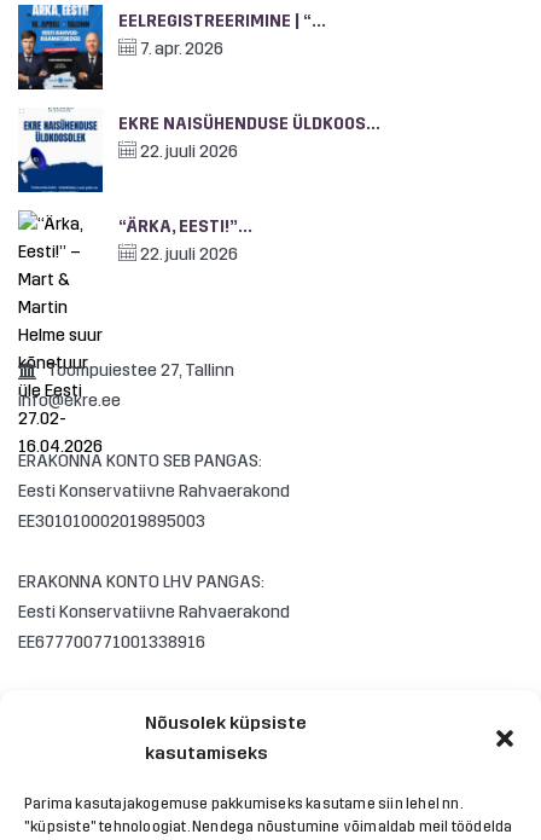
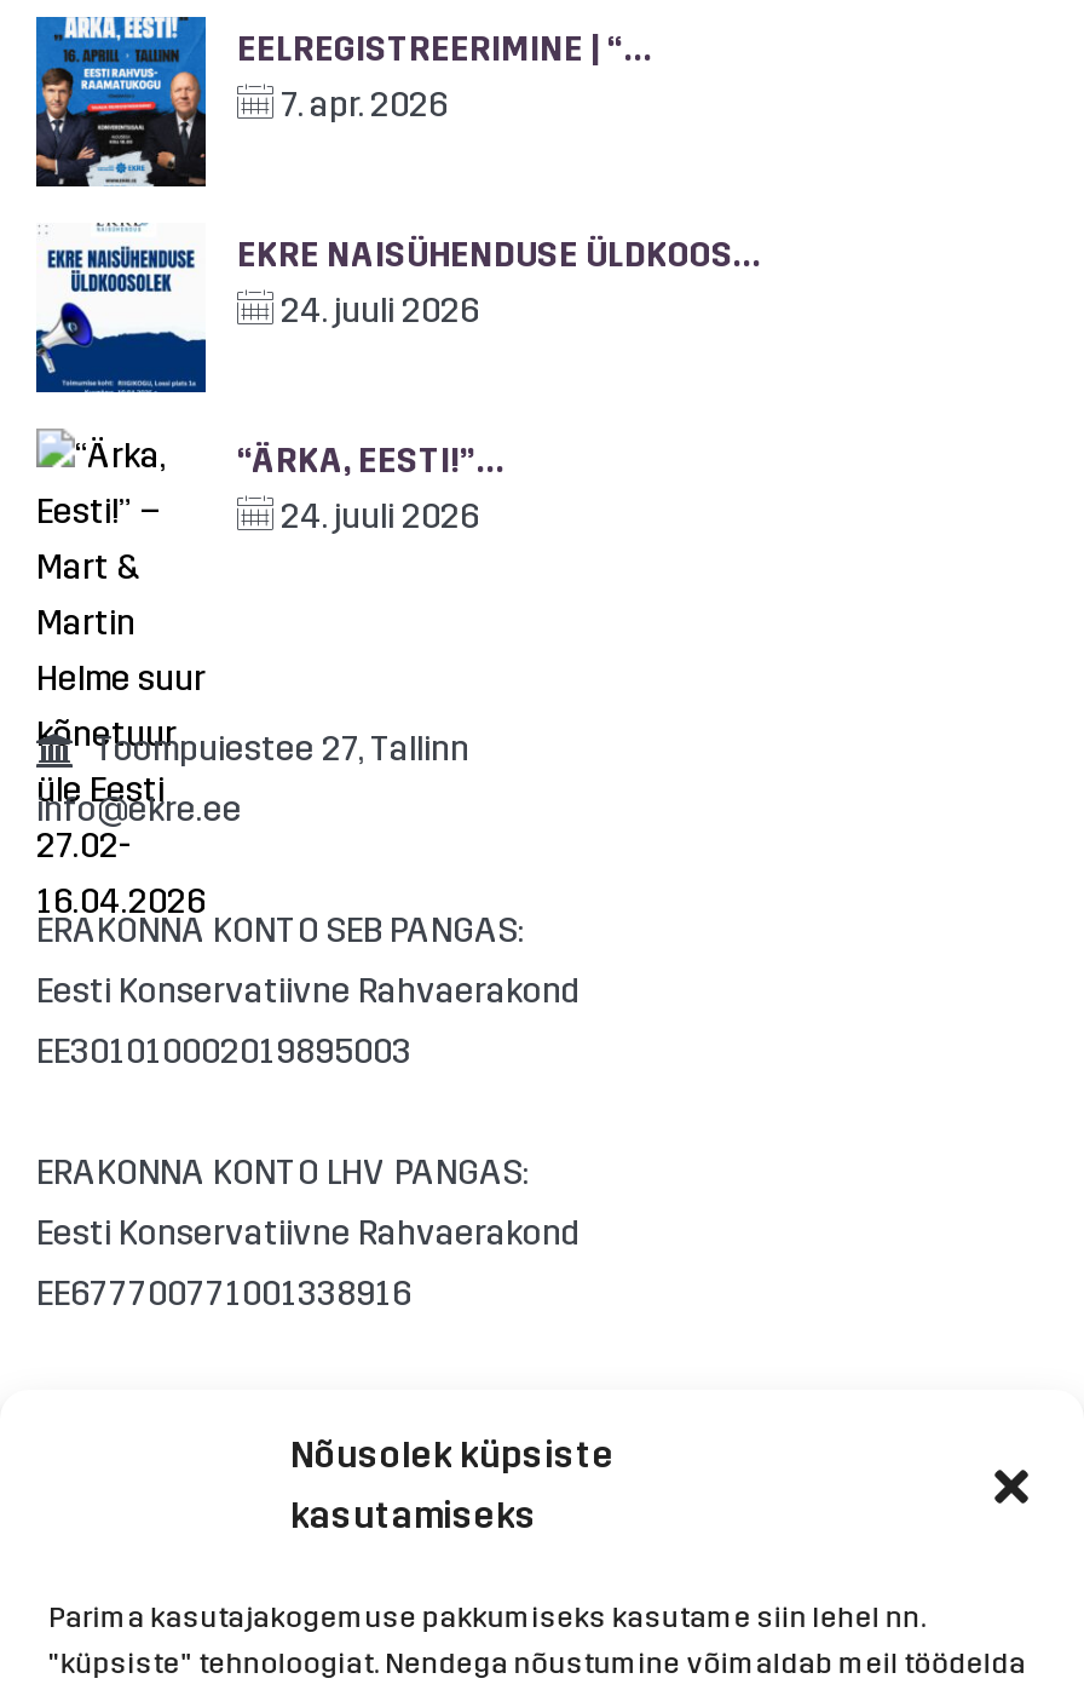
- 22. juuli 2026
+ 24. juuli 2026

- 22. juuli 2026
+ 24. juuli 2026
